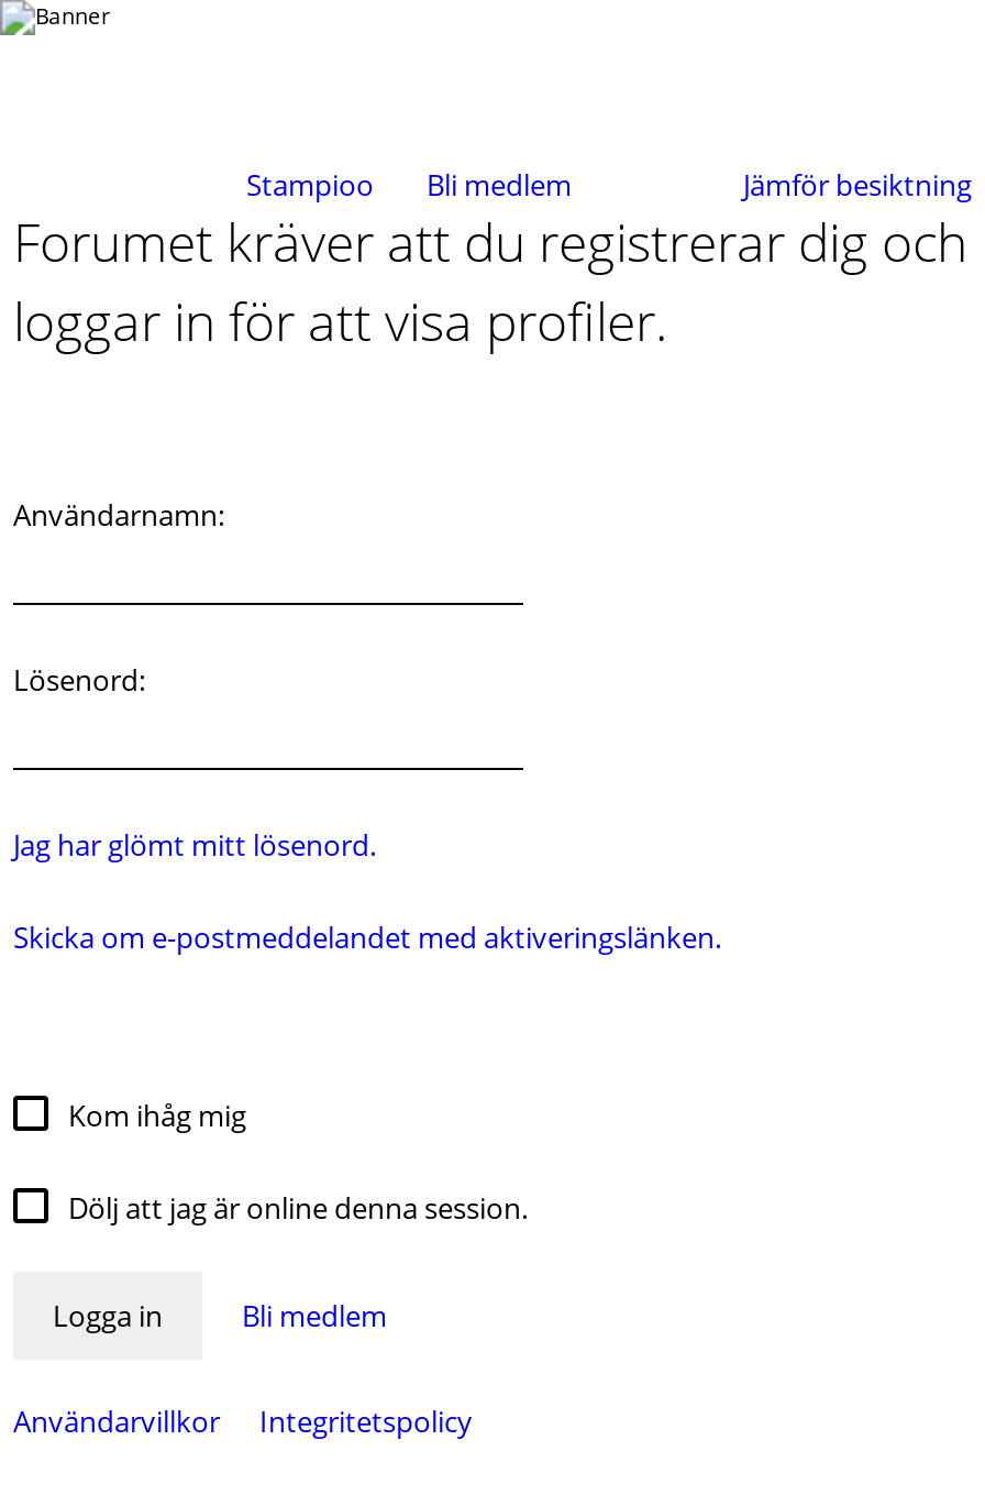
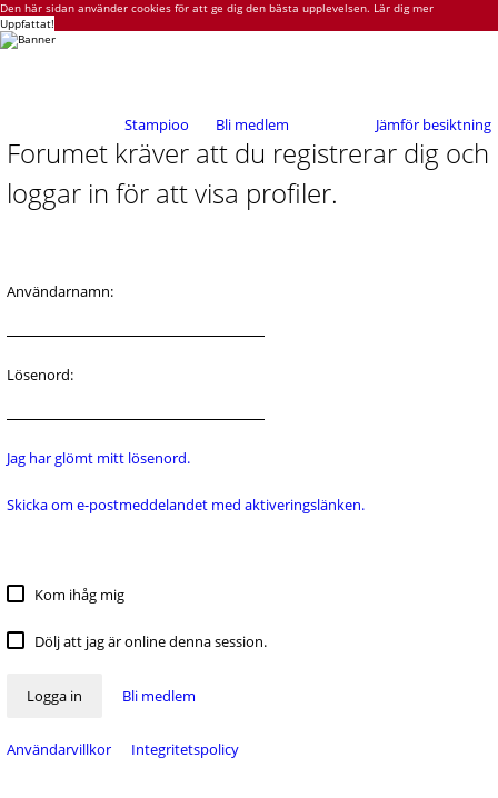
+ Den här sidan använder cookies för att ge dig den bästa upplevelsen. Lär dig mer
+ Uppfattat!
